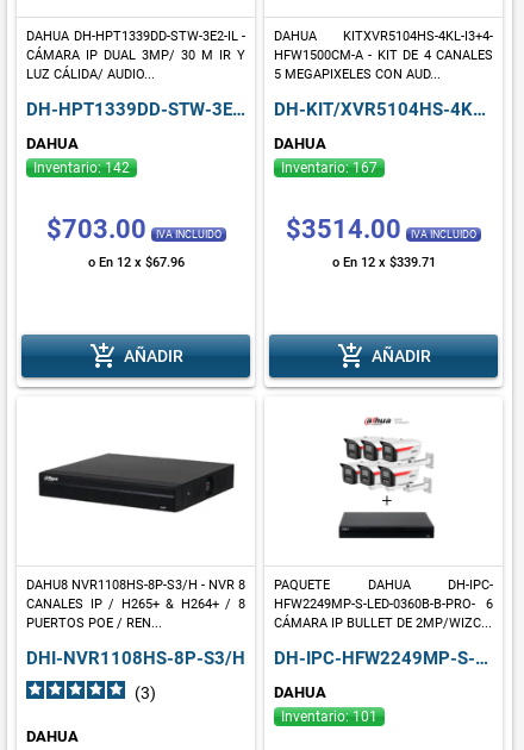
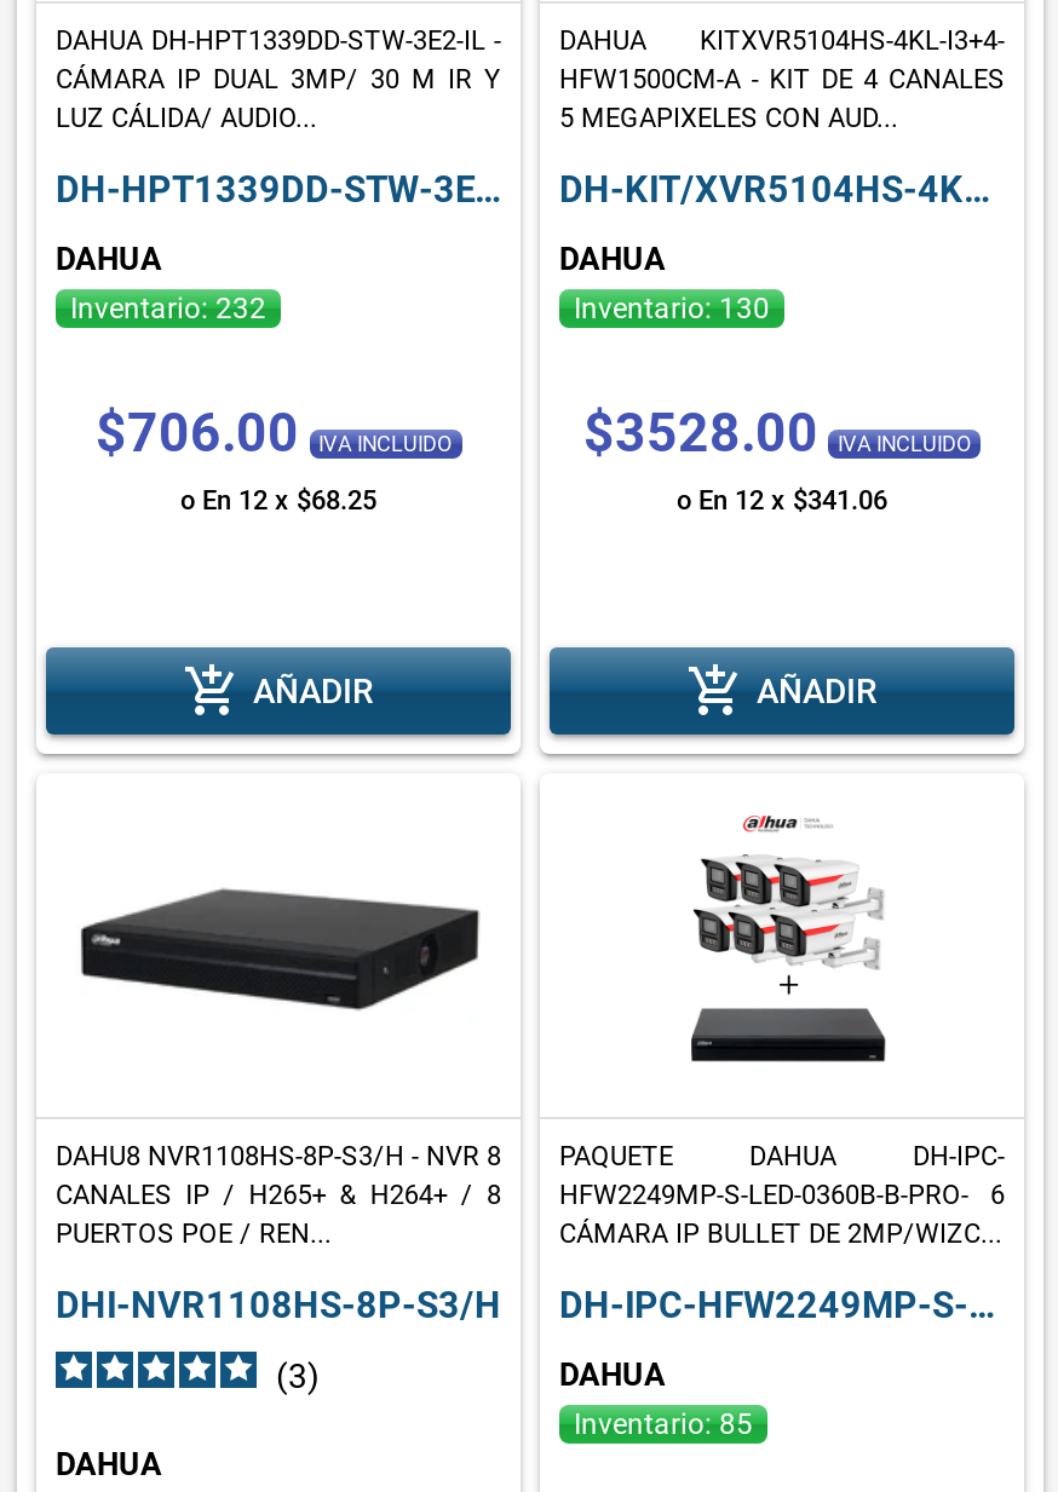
- Inventario: 142
+ Inventario: 232

- Inventario: 167
+ Inventario: 130

- $703.00 IVA INCLUIDO
+ $706.00 IVA INCLUIDO

- $3514.00 IVA INCLUIDO
+ $3528.00 IVA INCLUIDO

- o En 12 x $67.96
+ o En 12 x $68.25

- o En 12 x $339.71
+ o En 12 x $341.06

- Inventario: 101
+ Inventario: 85
